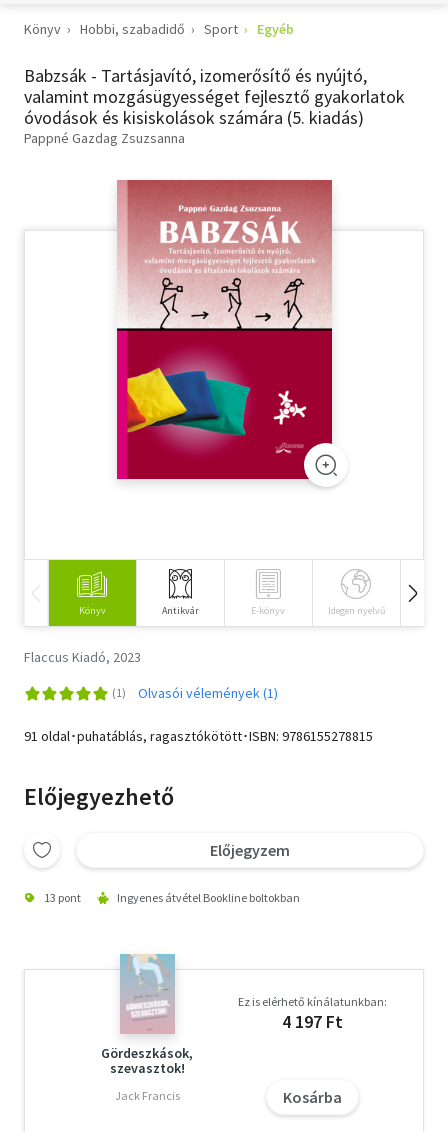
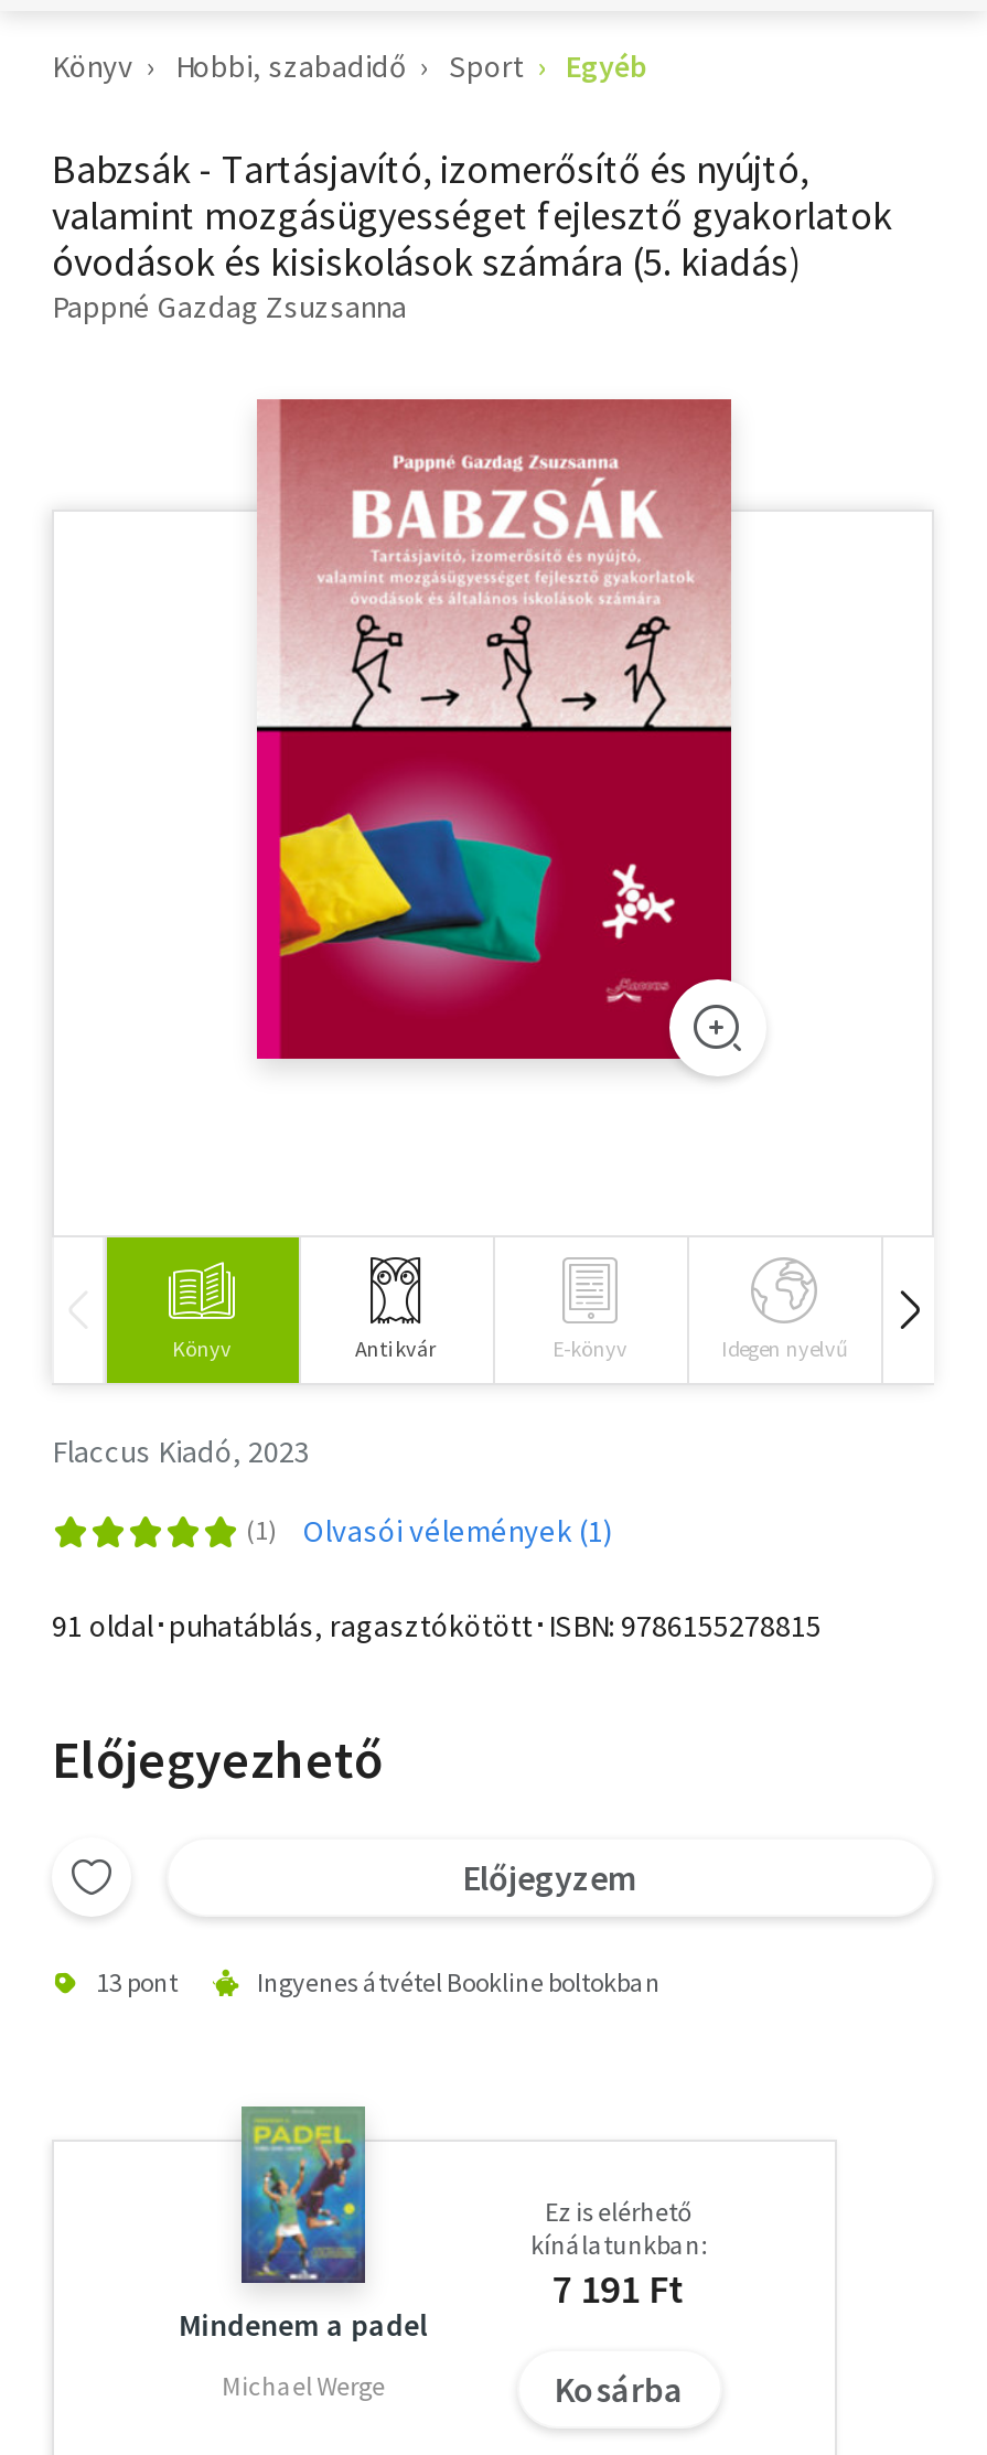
- [image]
- Gördeszkások,
- szevasztok!
+ [image]
+ Mindenem a padel

- Ez is elérhető kínálatunkban:
- 4 197 Ft
+ Ez is elérhető
+ kínálatunkban:
+ 7 191 Ft

- Jack Francis
+ Michael Werge
